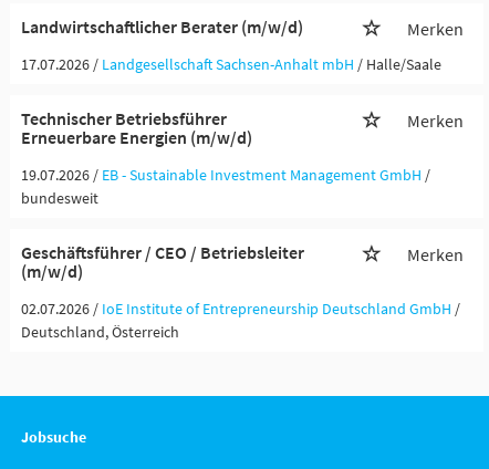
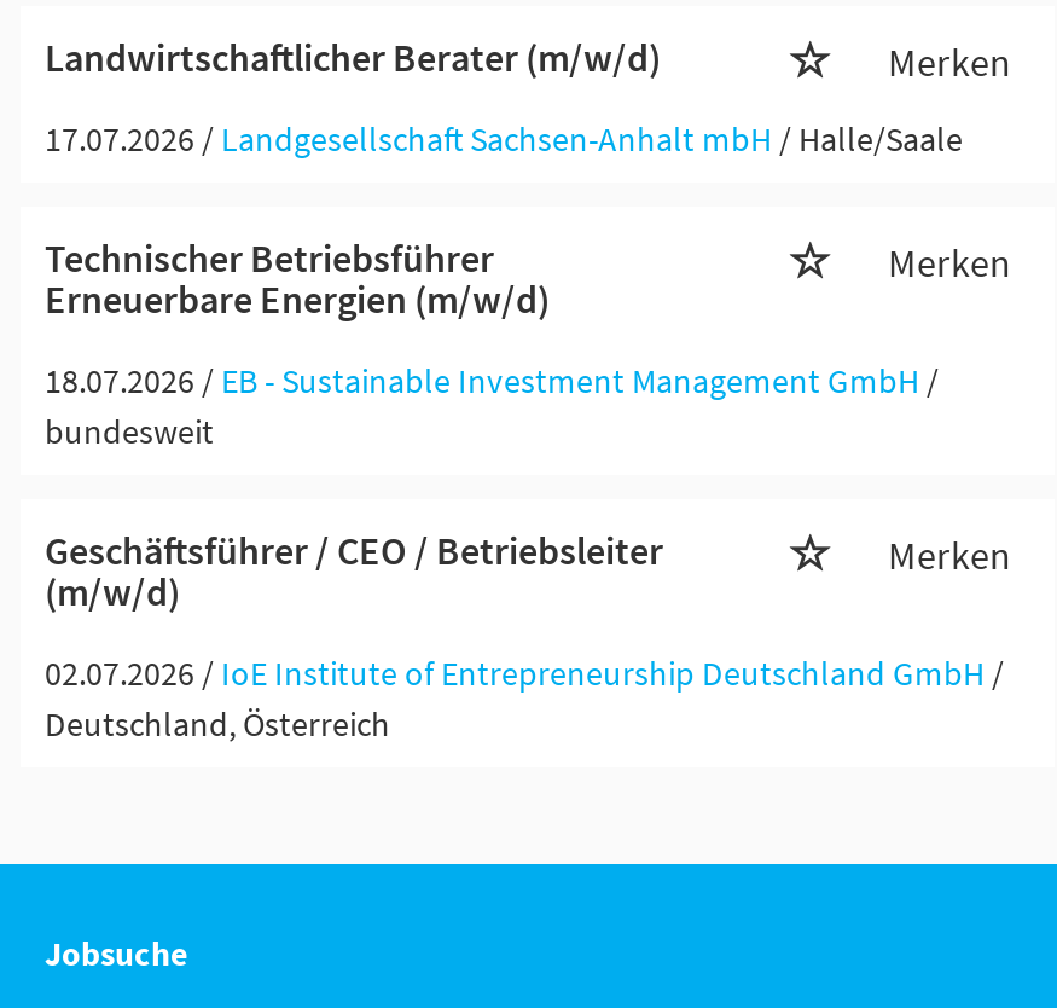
- 19.07.2026 / EB - Sustainable Investment Management GmbH /
+ 18.07.2026 / EB - Sustainable Investment Management GmbH /
